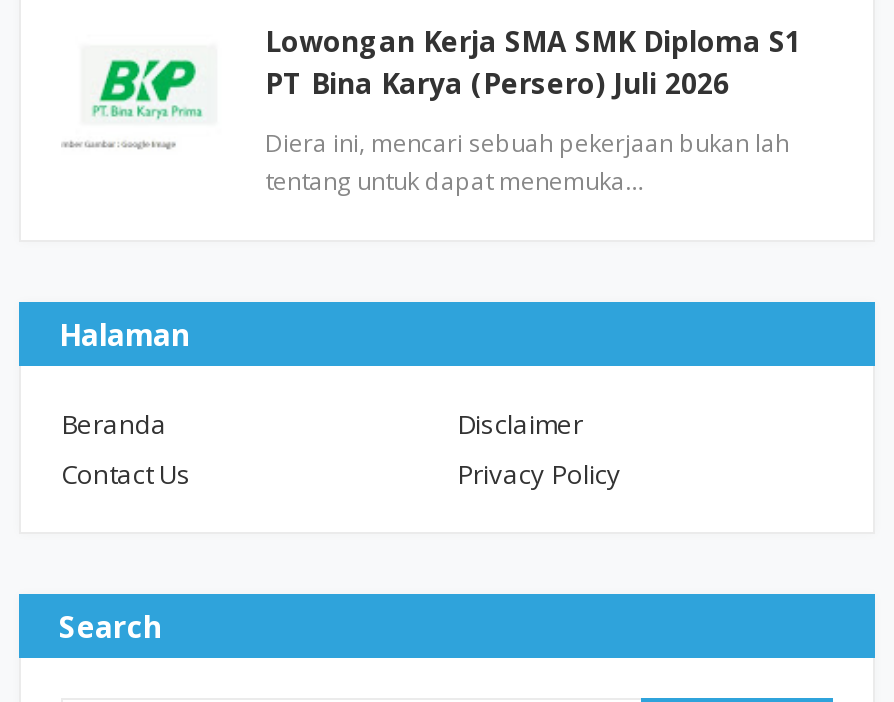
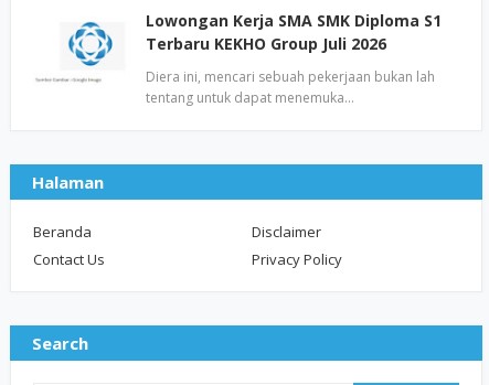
- [image]
- PT Bina Karya (Persero) Juli 2026
+ [image]
+ Terbaru KEKHO Group Juli 2026
